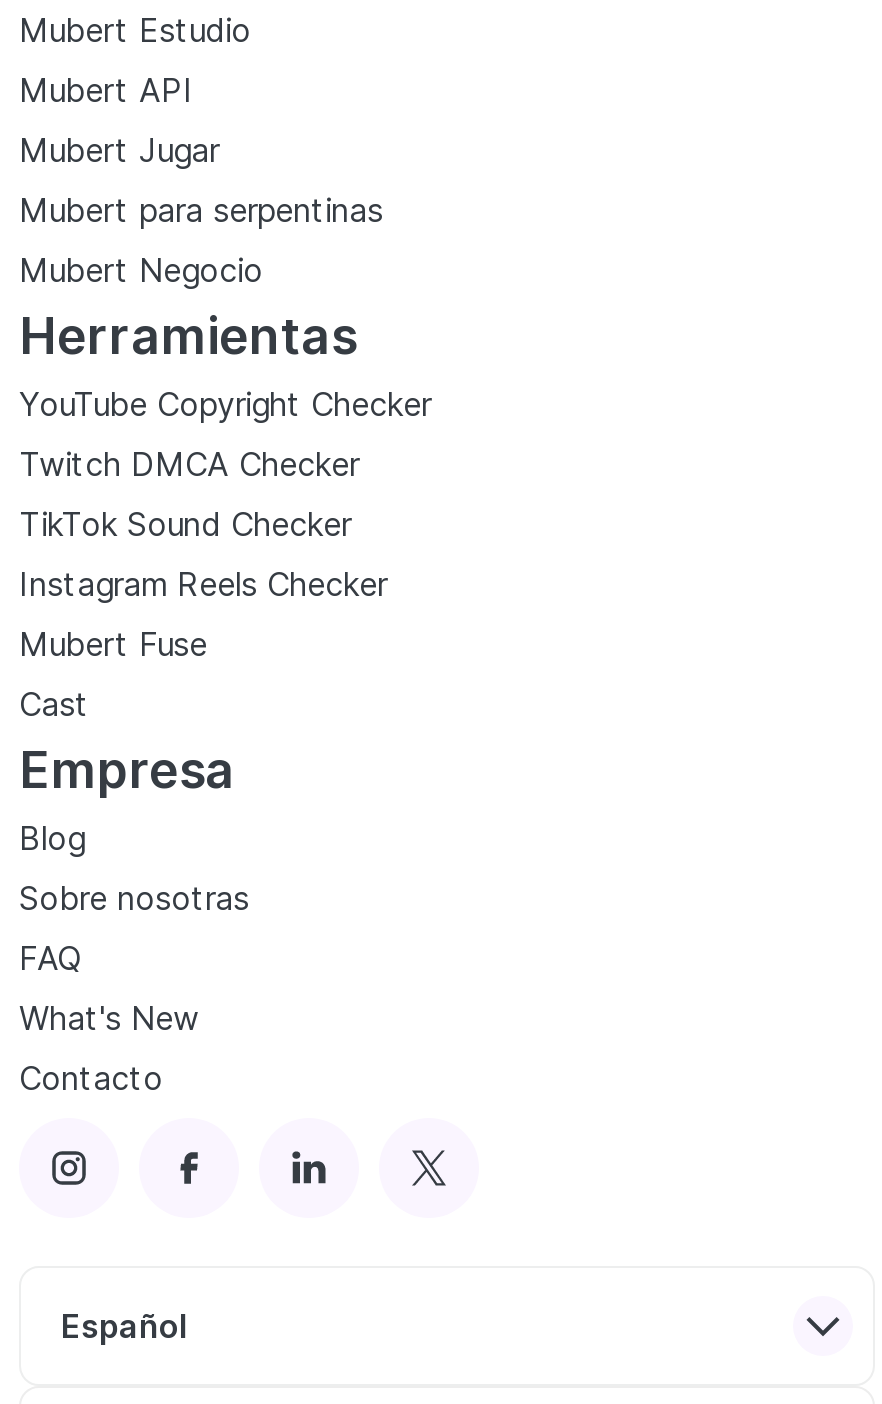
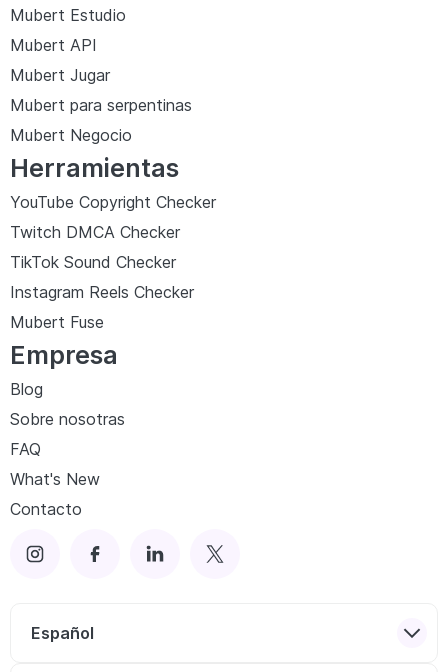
- Cast
